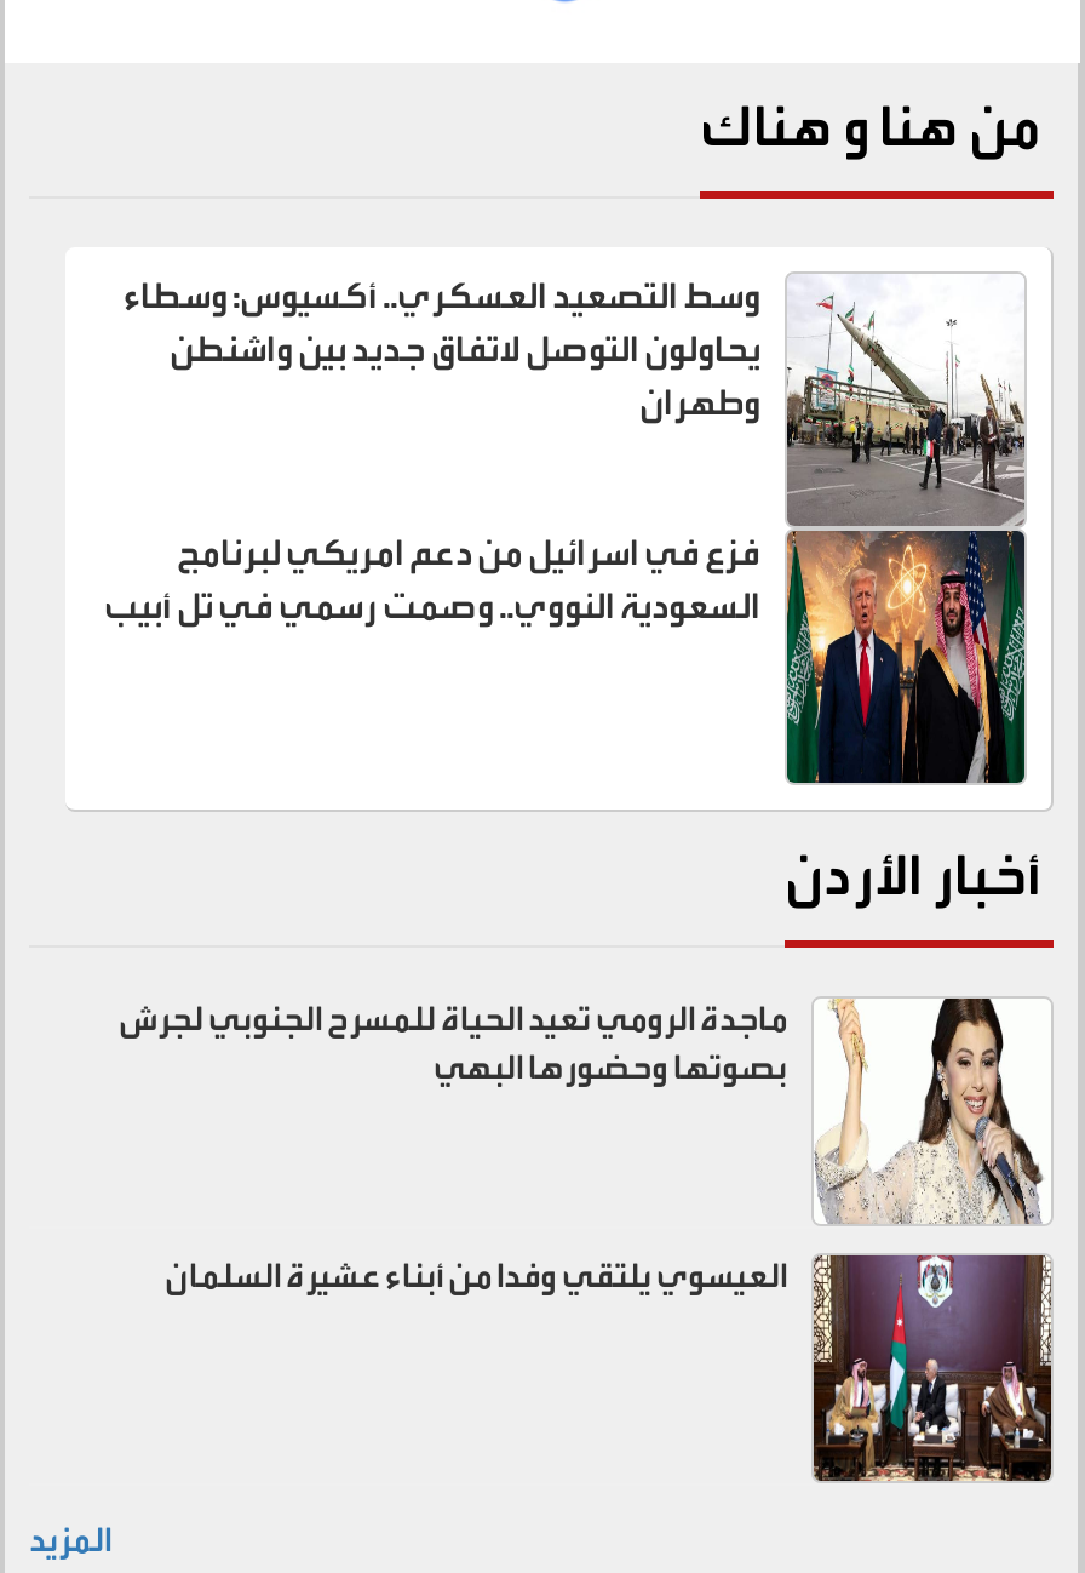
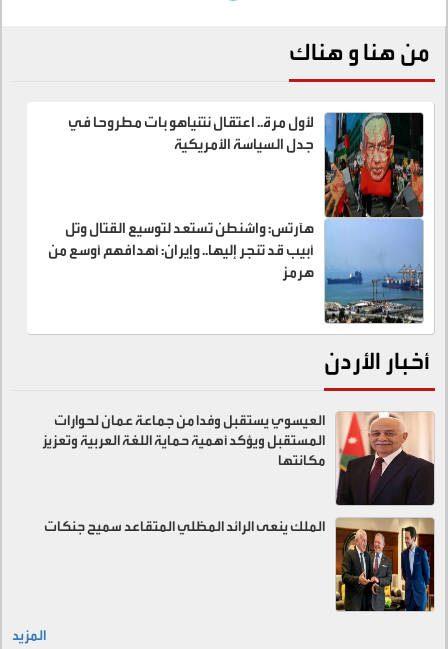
- [image]
- وسط التصعيد العسكري.. أكسيوس: وسطاء
- يحاولون التوصل لاتفاق جديد بين واشنطن
- وطهران
+ [image]
+ لأول مرة.. اعتقال نتنياهو بات مطروحا في
+ جدل السياسة الأمريكية

- فزع في اسرائيل من دعم امريكي لبرنامج
- السعودية النووي.. وصمت رسمي في تل أبيب
+ هآرتس: واشنطن تستعد لتوسيع القتال وتل
+ أبيب قد تنجر إليها.. وإيران: أهدافهم أوسع من
+ هرمز

- [image]
- ماجدة الرومي تعيد الحياة للمسرح الجنوبي لجرش
- بصوتها وحضورها البهي
+ [image]
+ العيسوي يستقبل وفدا من جماعة عمان لحوارات
+ المستقبل ويؤكد أهمية حماية اللغة العربية وتعزيز
+ مكانتها

- [image]
- العيسوي يلتقي وفدا من أبناء عشيرة السلمان
+ [image]
+ الملك ينعى الرائد المظلي المتقاعد سميح جنكات
